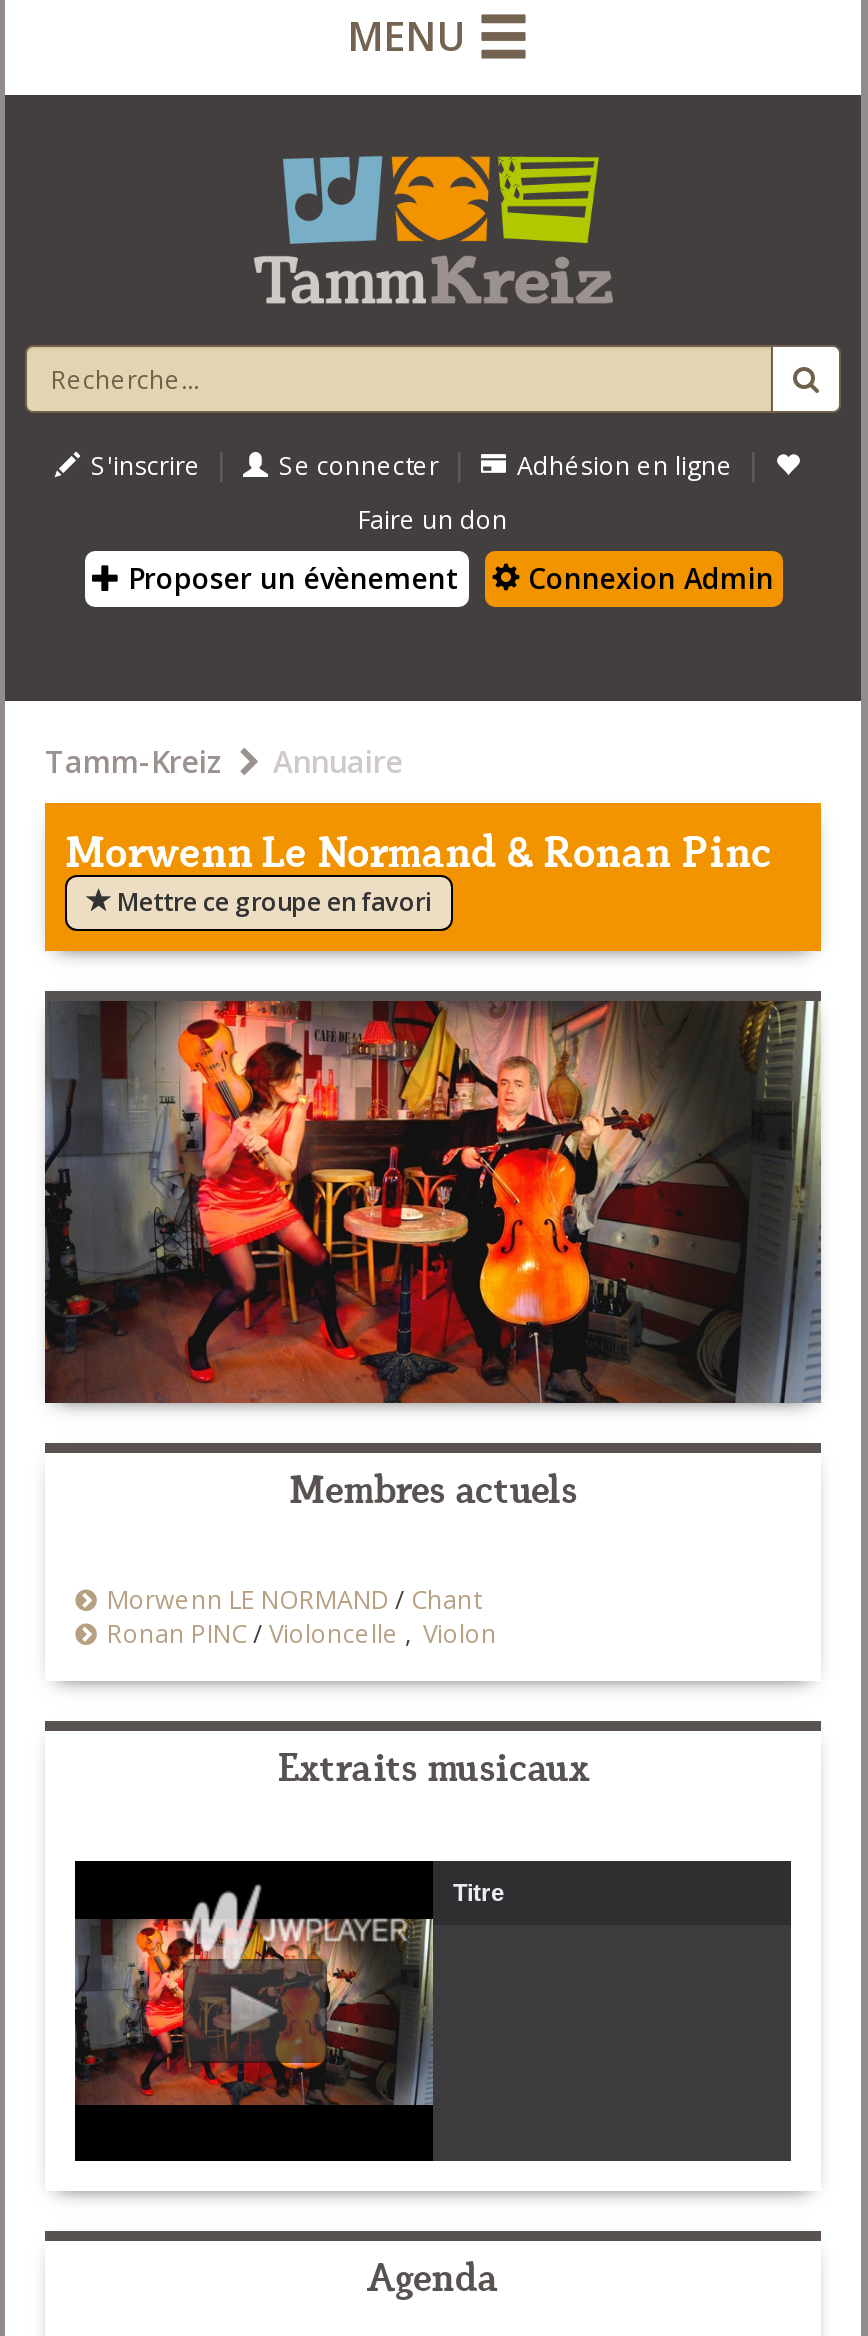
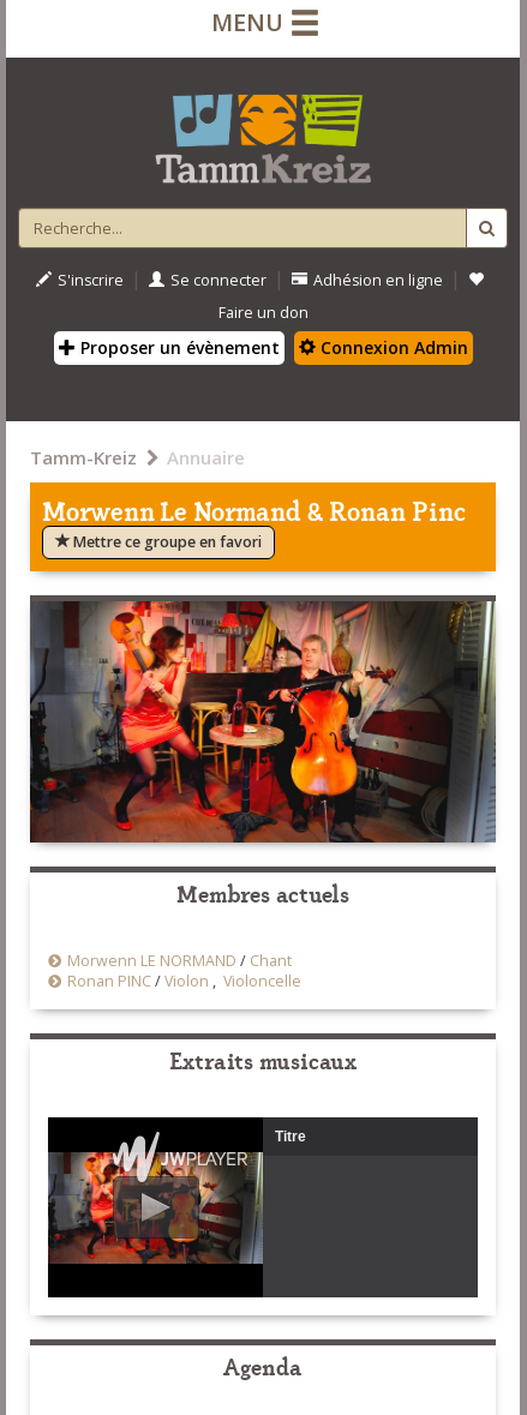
- Ronan PINC / Violoncelle, Violon
+ Ronan PINC / Violon, Violoncelle
